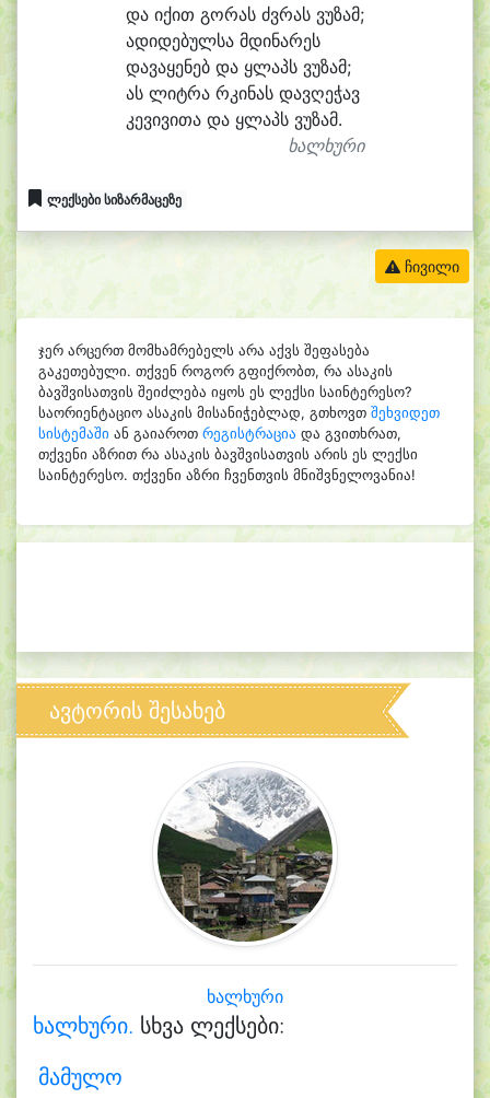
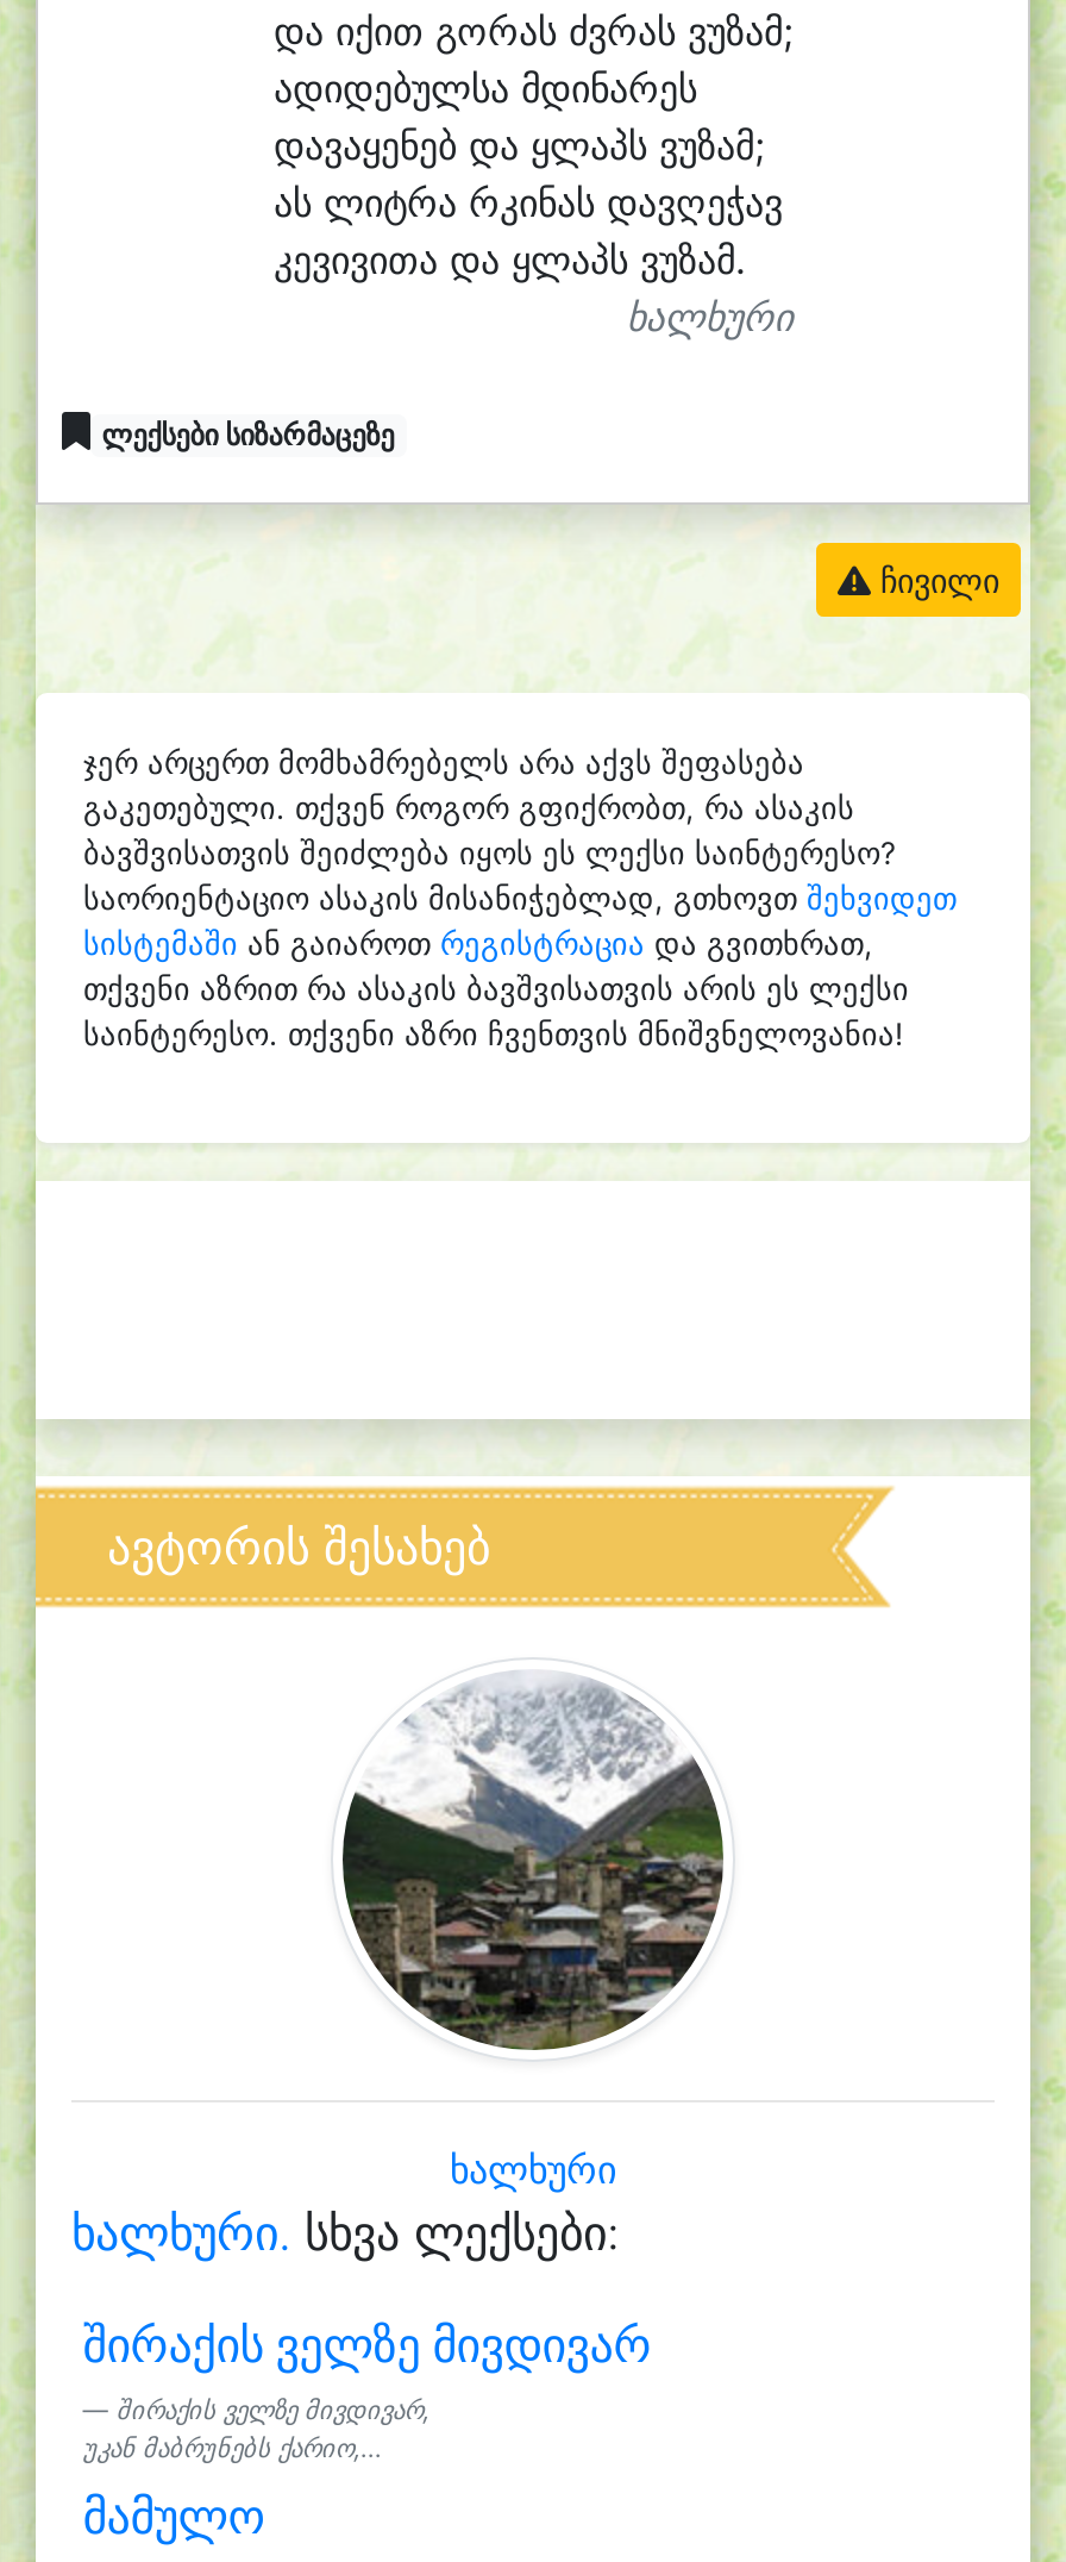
+ შირაქის ველზე მივდივარ
+ შირაქის ველზე მივდივარ,
+ უკან მაბრუნებს ქარიო,...
